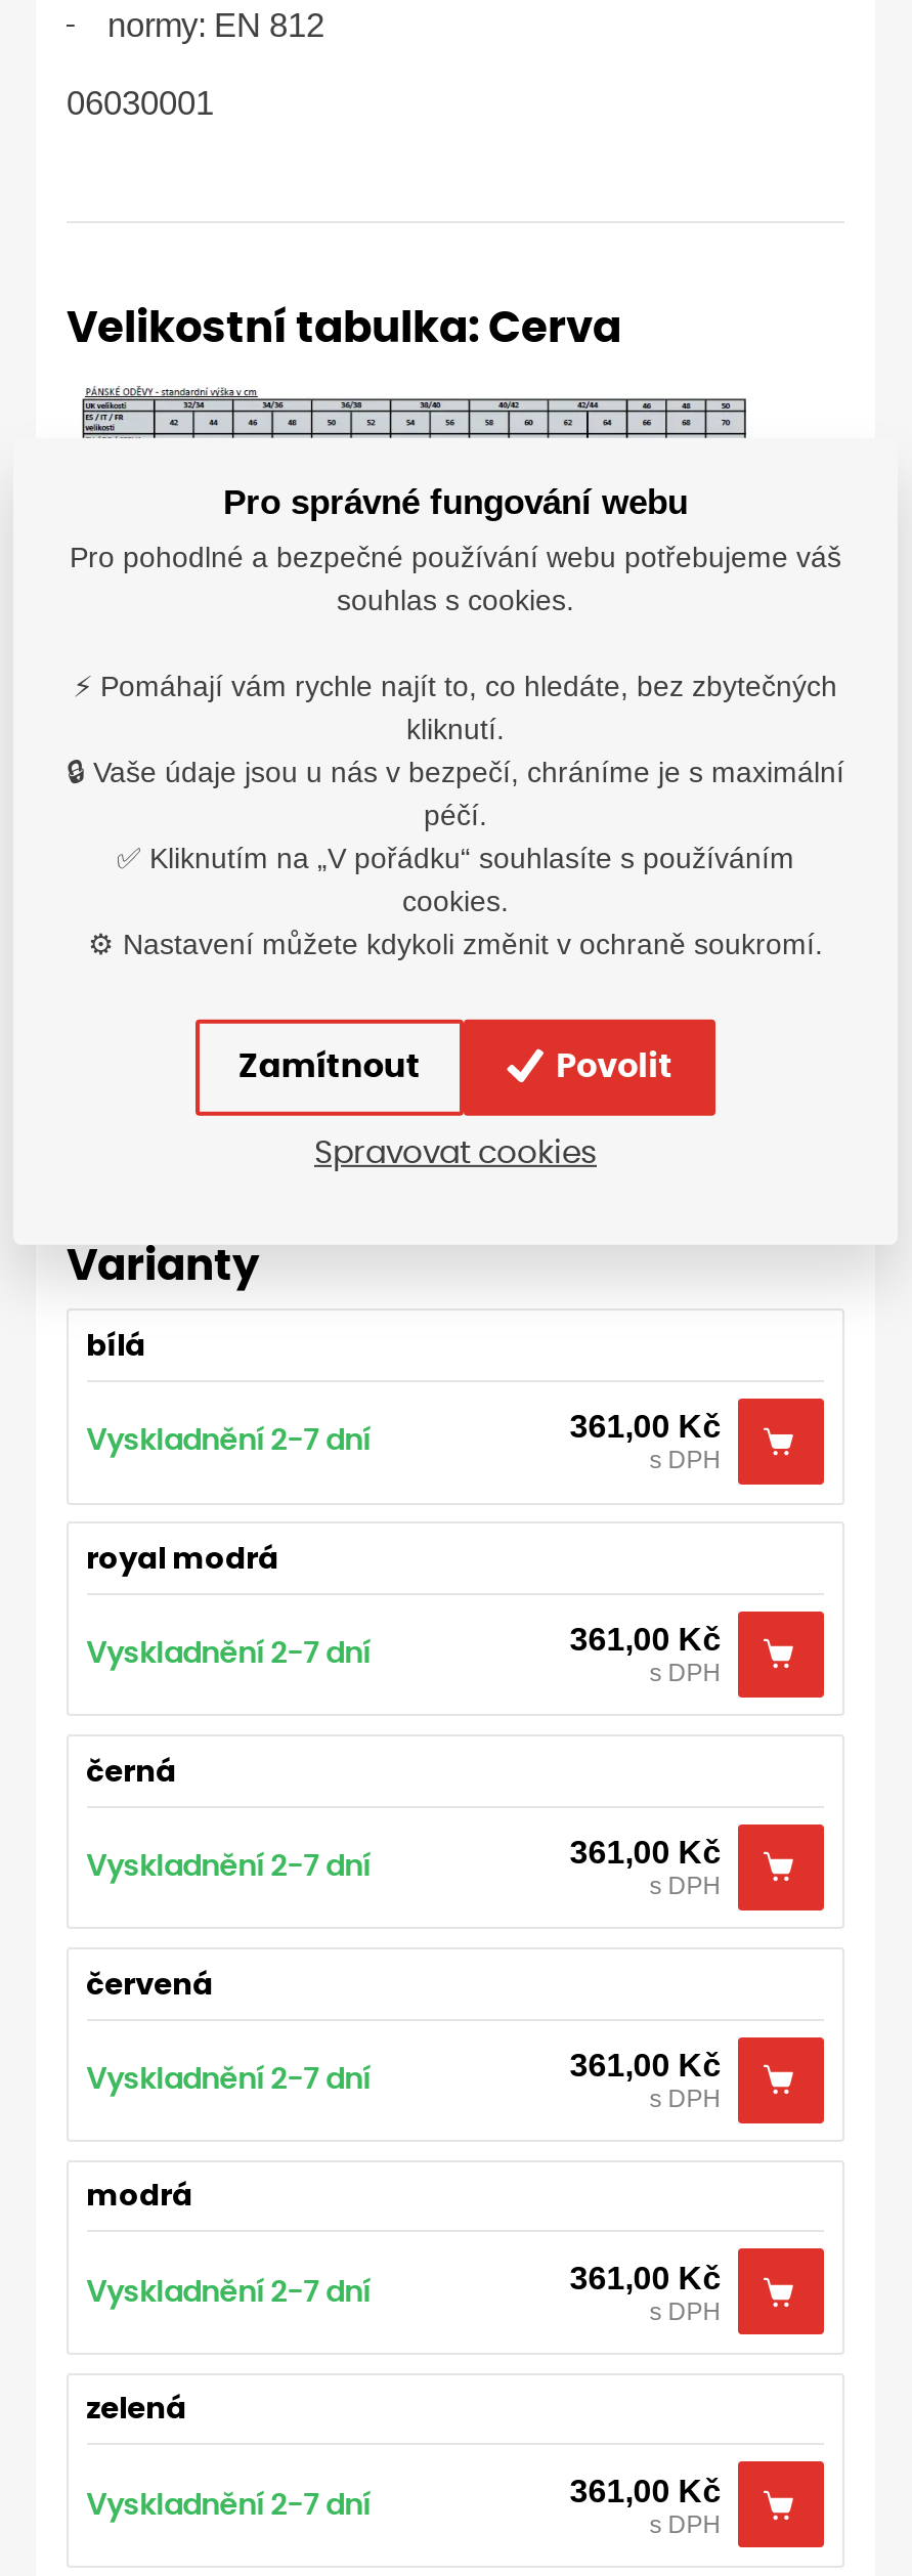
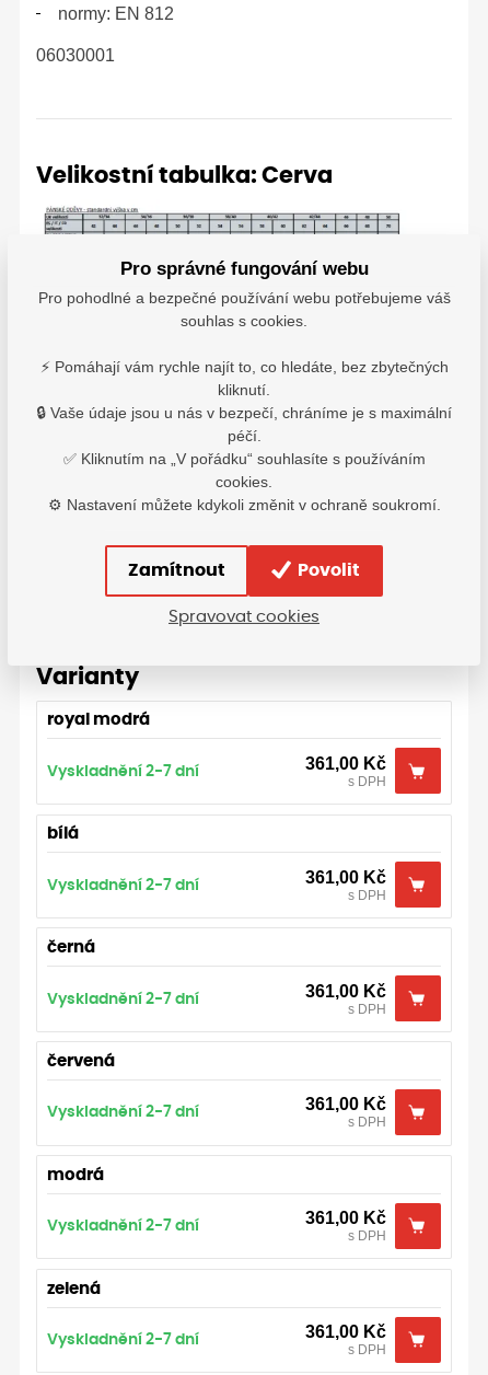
moved down: bílá

moved up: royal modrá
